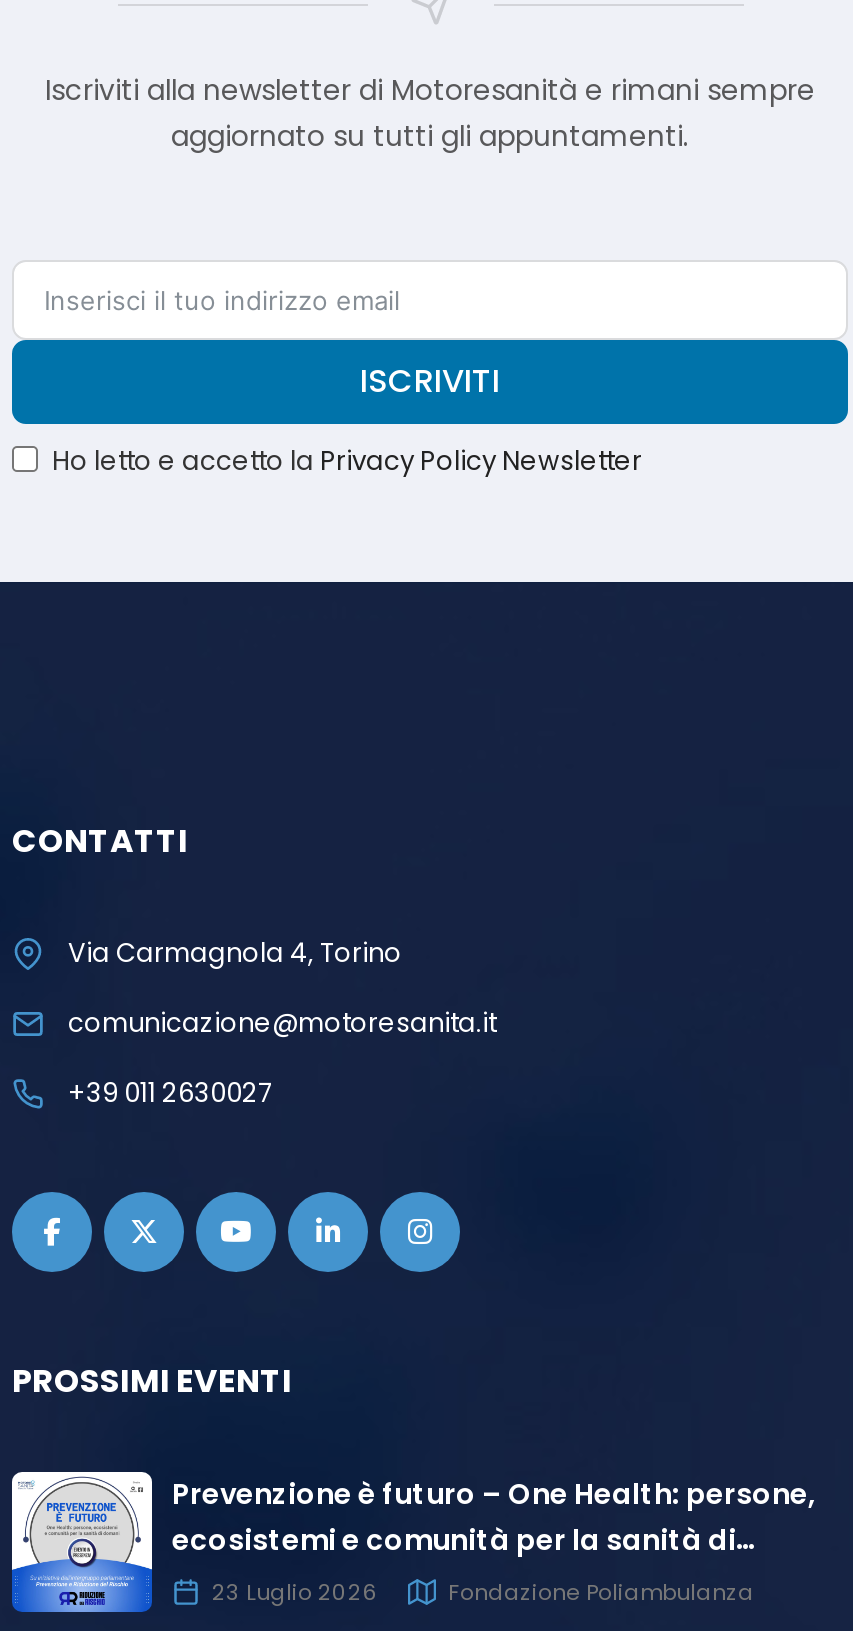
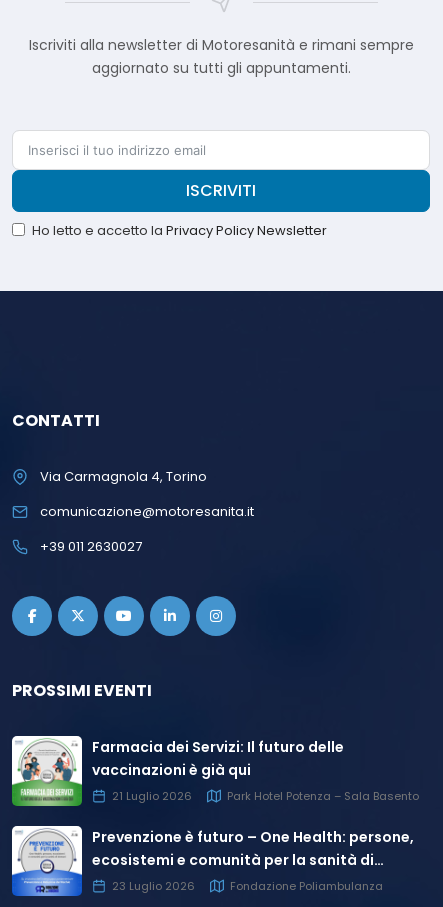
+ [image]
+ Farmacia dei Servizi: Il futuro delle
+ vaccinazioni è già qui
+ 21 Luglio 2026
+ Park Hotel Potenza – Sala Basento
